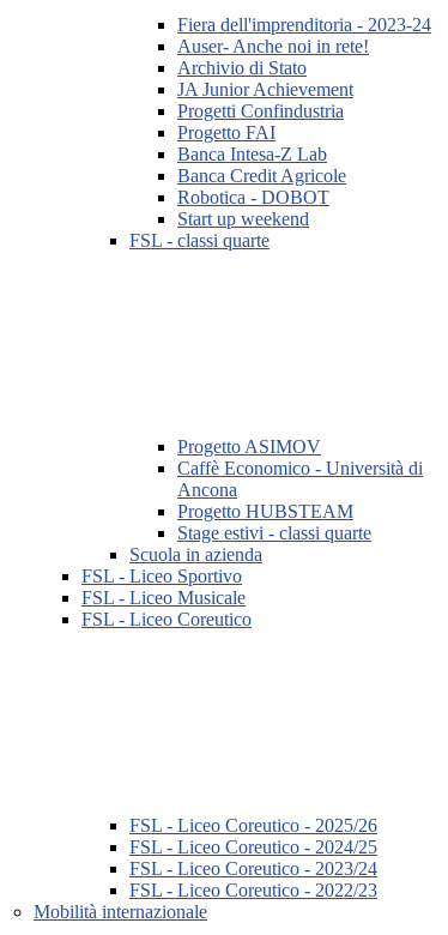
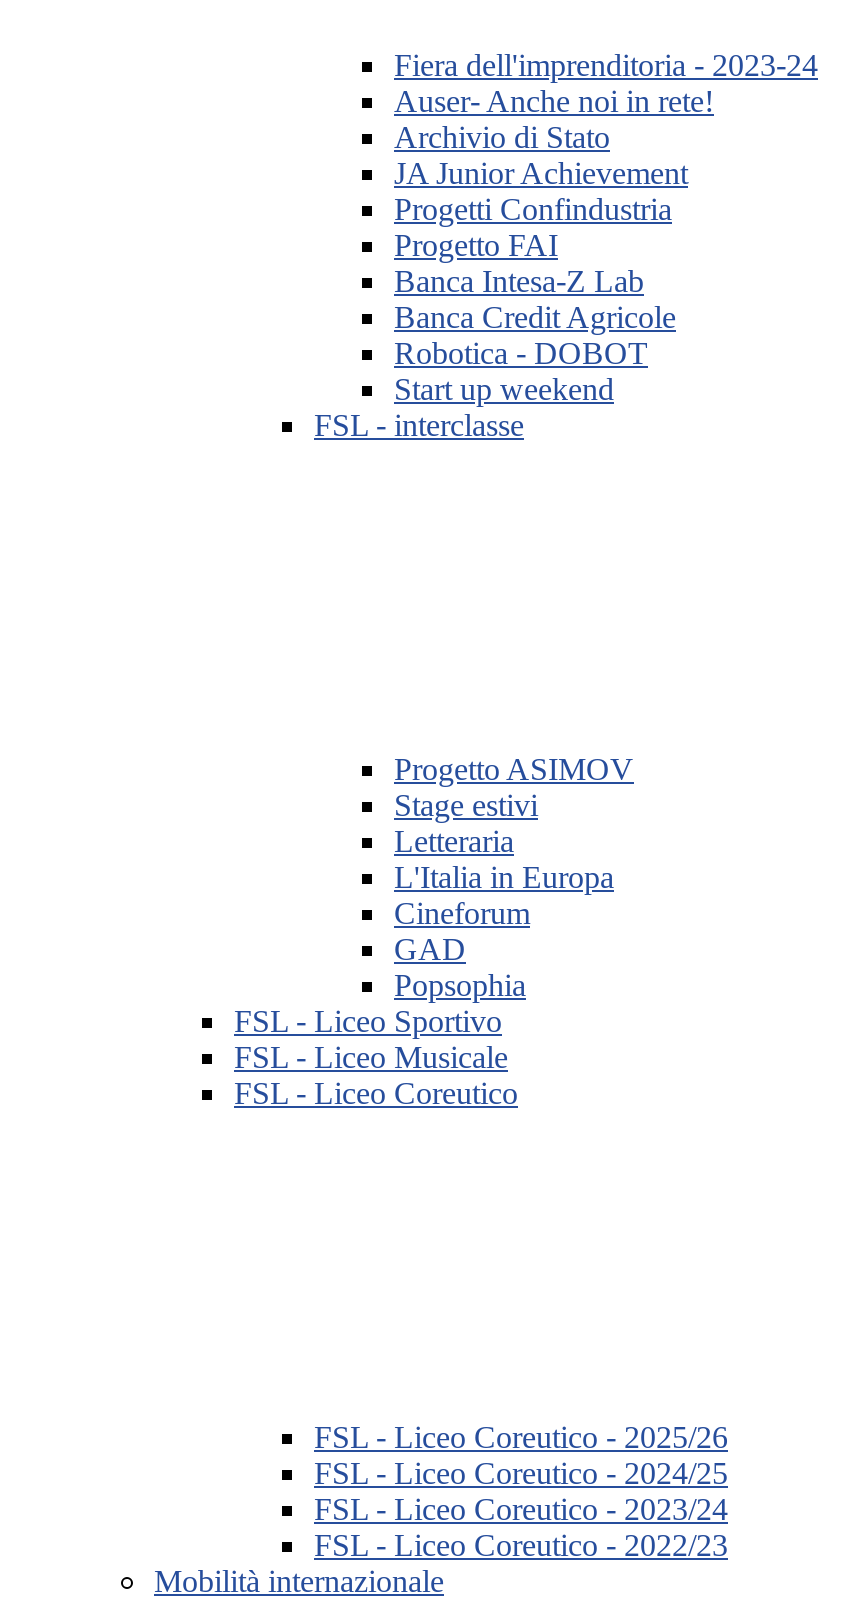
- FSL - classi quarte
+ FSL - interclasse

- Caffè Economico - Università di
- Ancona
- Progetto HUBSTEAM
- Stage estivi - classi quarte
- Scuola in azienda
+ Stage estivi
+ Letteraria
+ L'Italia in Europa
+ Cineforum
+ GAD
+ Popsophia
